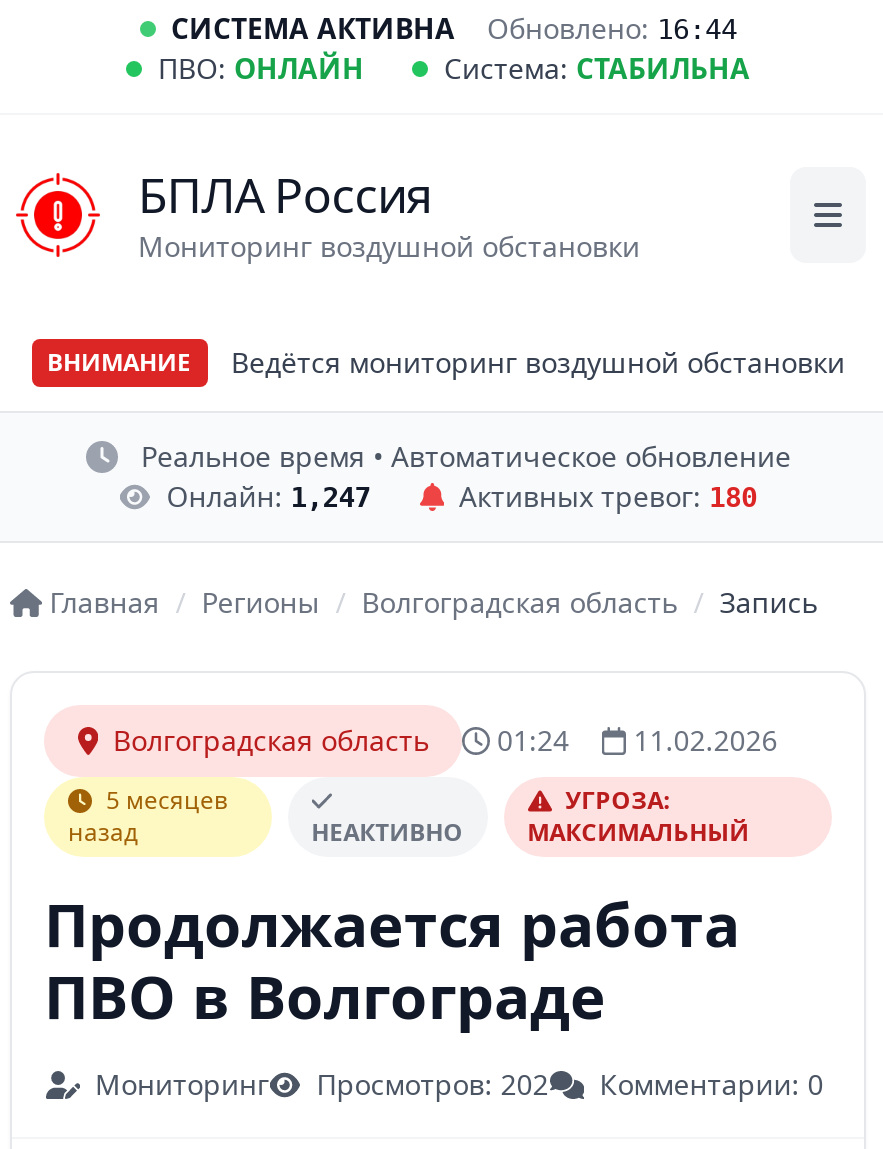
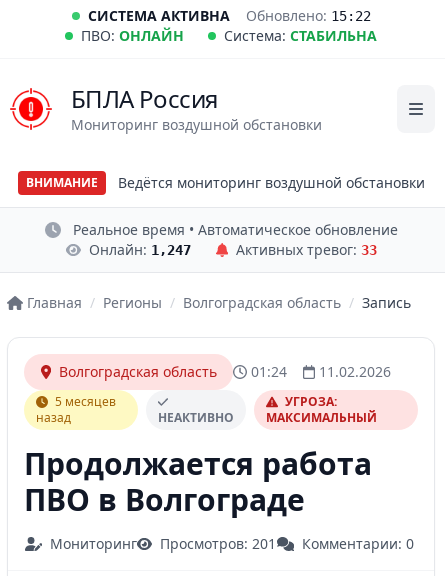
- СИСТЕМА АКТИВНА Обновлено: 16:44
+ СИСТЕМА АКТИВНА Обновлено: 15:22

- Активных тревог: 180
+ Активных тревог: 33

- Мониторинг Просмотров: 202 Комментарии: 0
+ Мониторинг Просмотров: 201 Комментарии: 0
